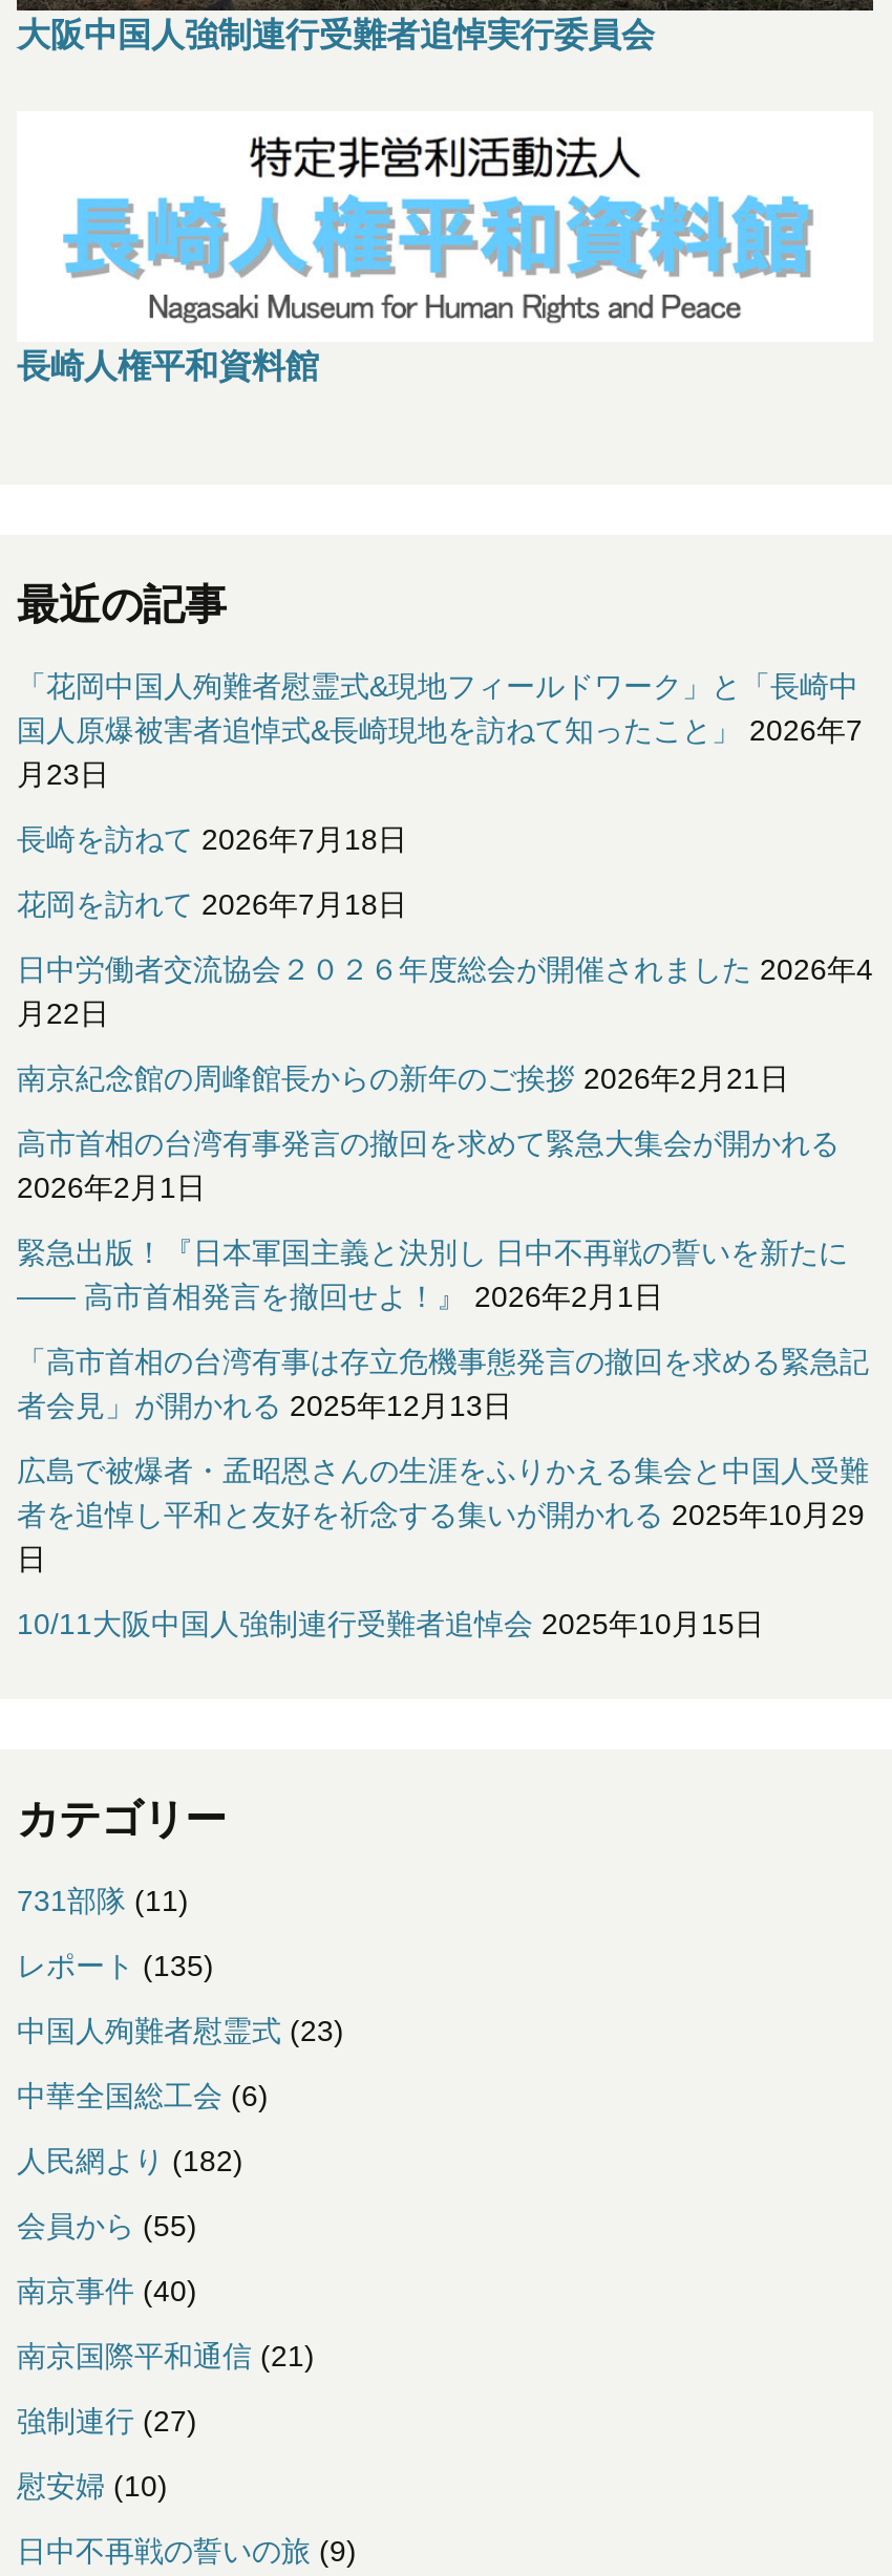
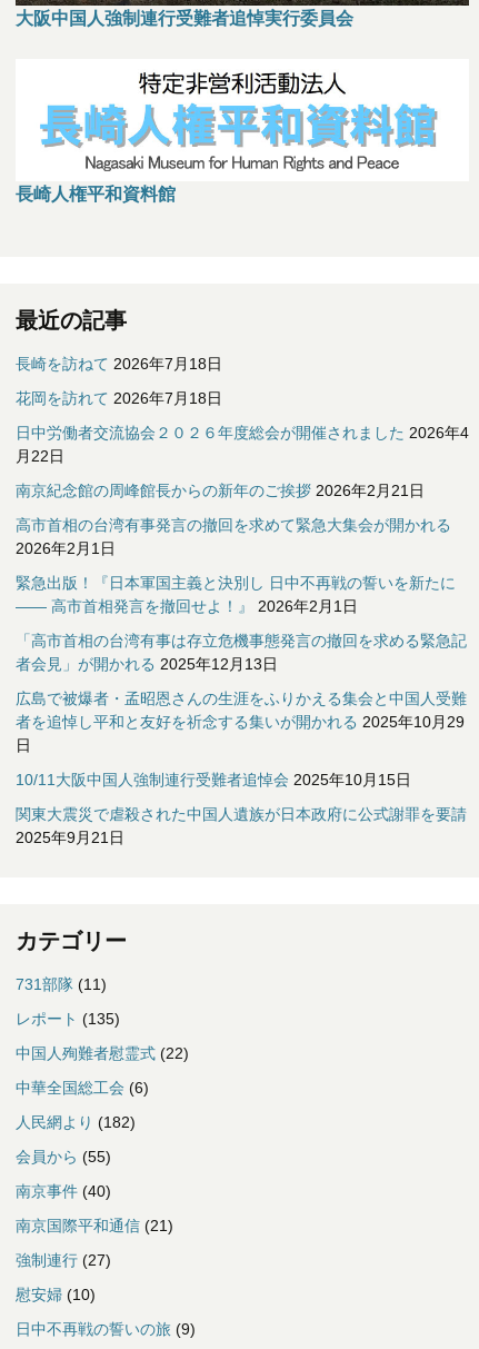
- 「花岡中国人殉難者慰霊式&現地フィールドワーク」と「長崎中
- 国人原爆被害者追悼式&長崎現地を訪ねて知ったこと」 2026年7
- 月23日

moved up: 長崎を訪ねて 2026年7月18日 | 花岡を訪れて 2026年7月18日 | 日中労働者交流協会２０２６年度総会が開催されました 2026年4 | ... | 日 | 10/11大阪中国人強制連行受難者追悼会 2025年10月15日

+ 関東大震災で虐殺された中国人遺族が日本政府に公式謝罪を要請
+ 2025年9月21日

- 中国人殉難者慰霊式(23)
+ 中国人殉難者慰霊式(22)
